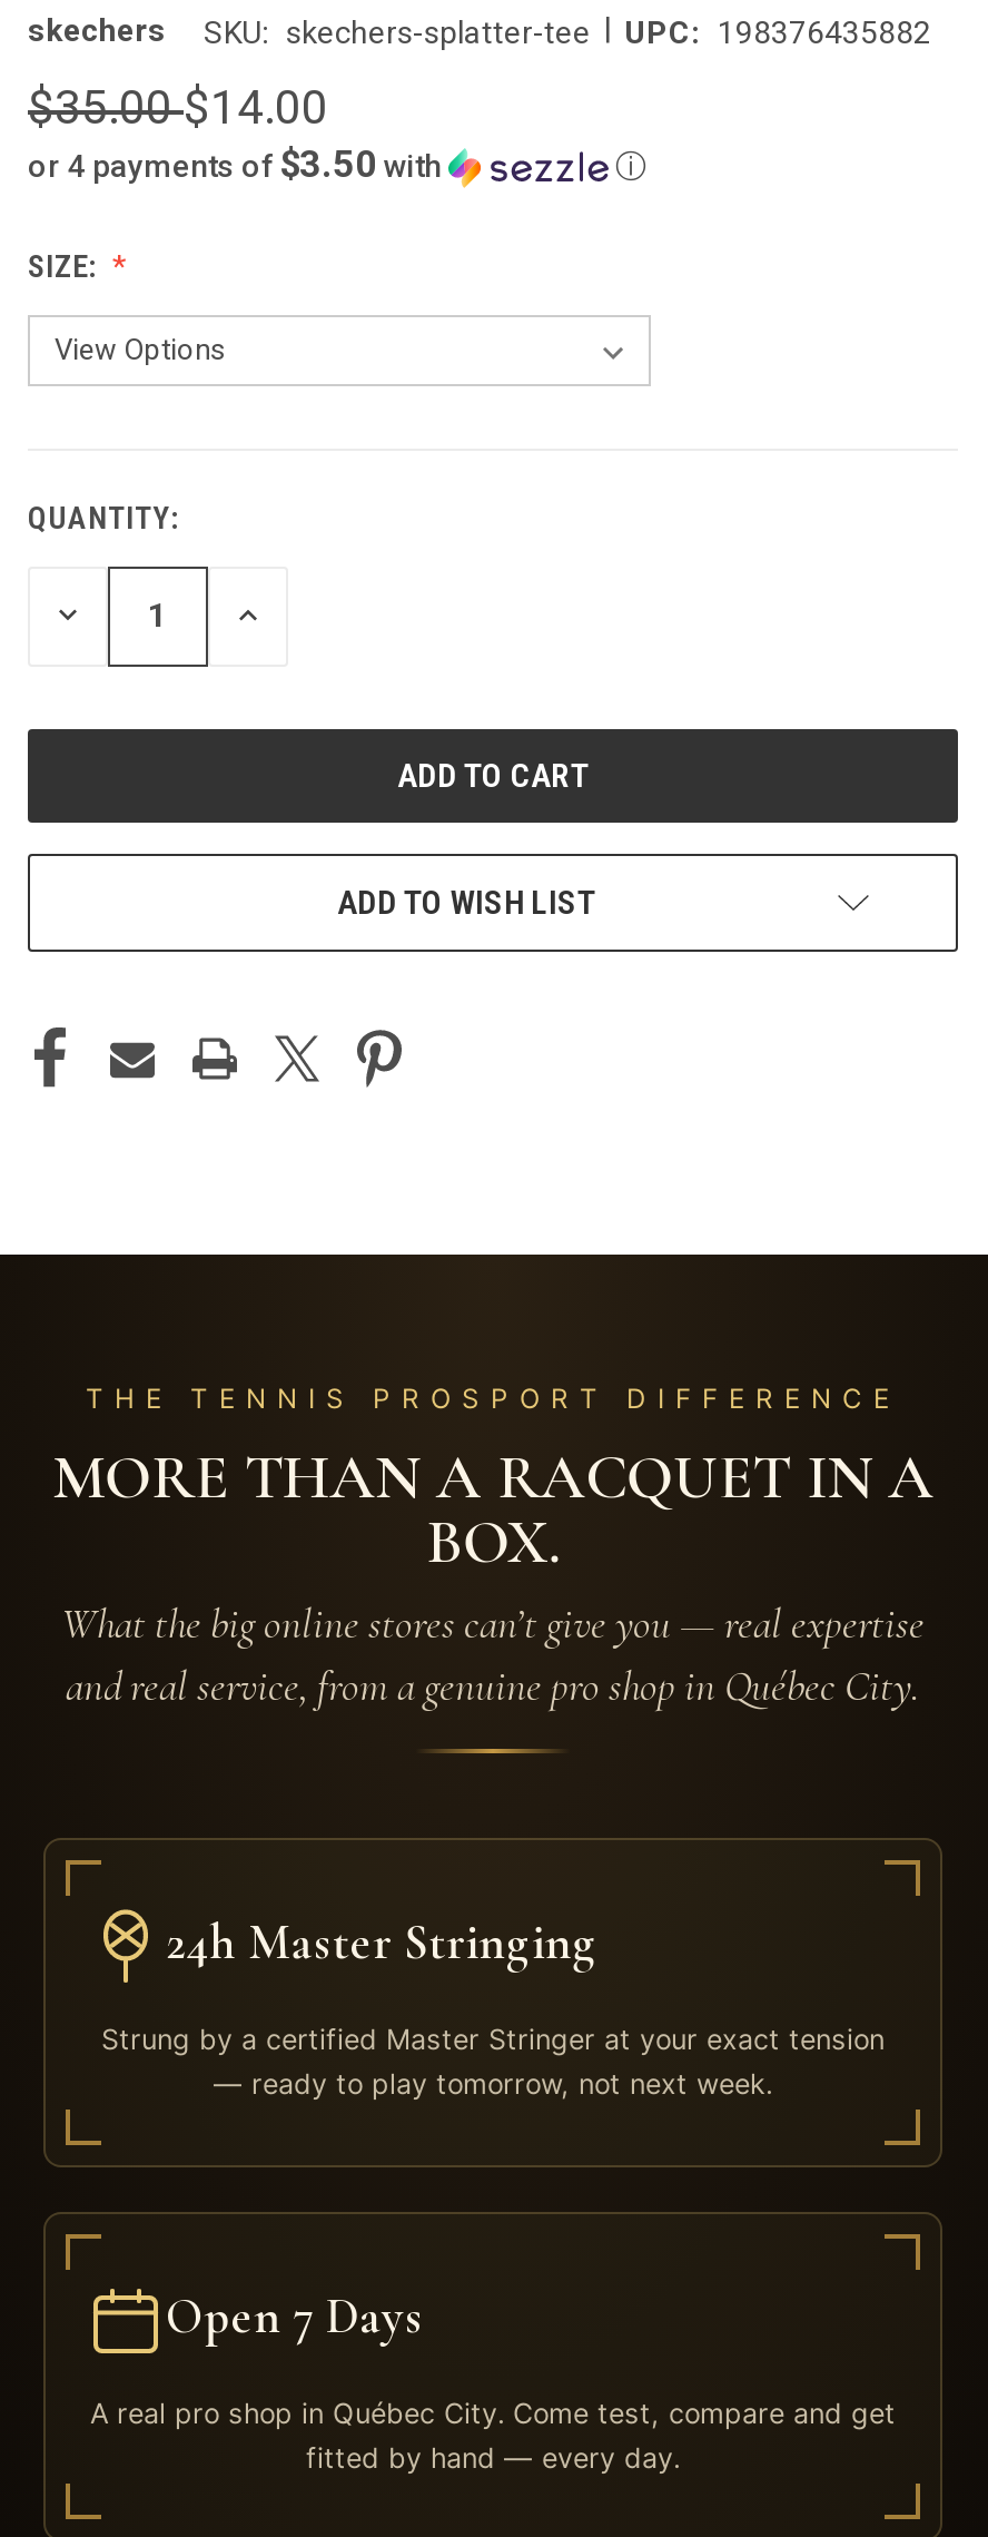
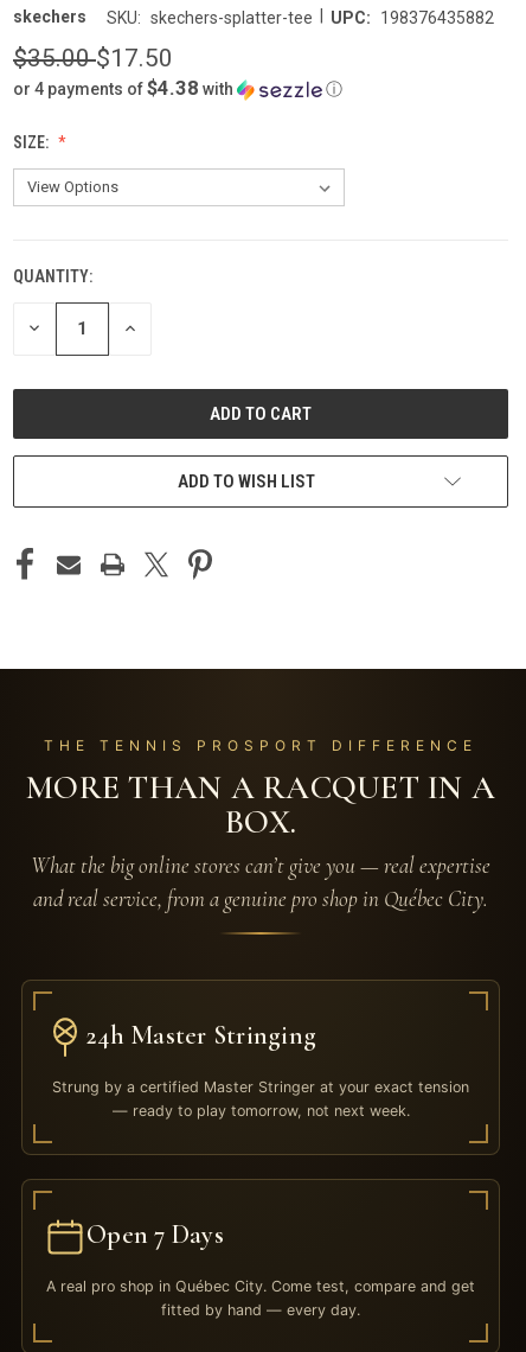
- $35.00$14.00
+ $35.00$17.50

- or 4 payments of $3.50 with
+ or 4 payments of $4.38 with
